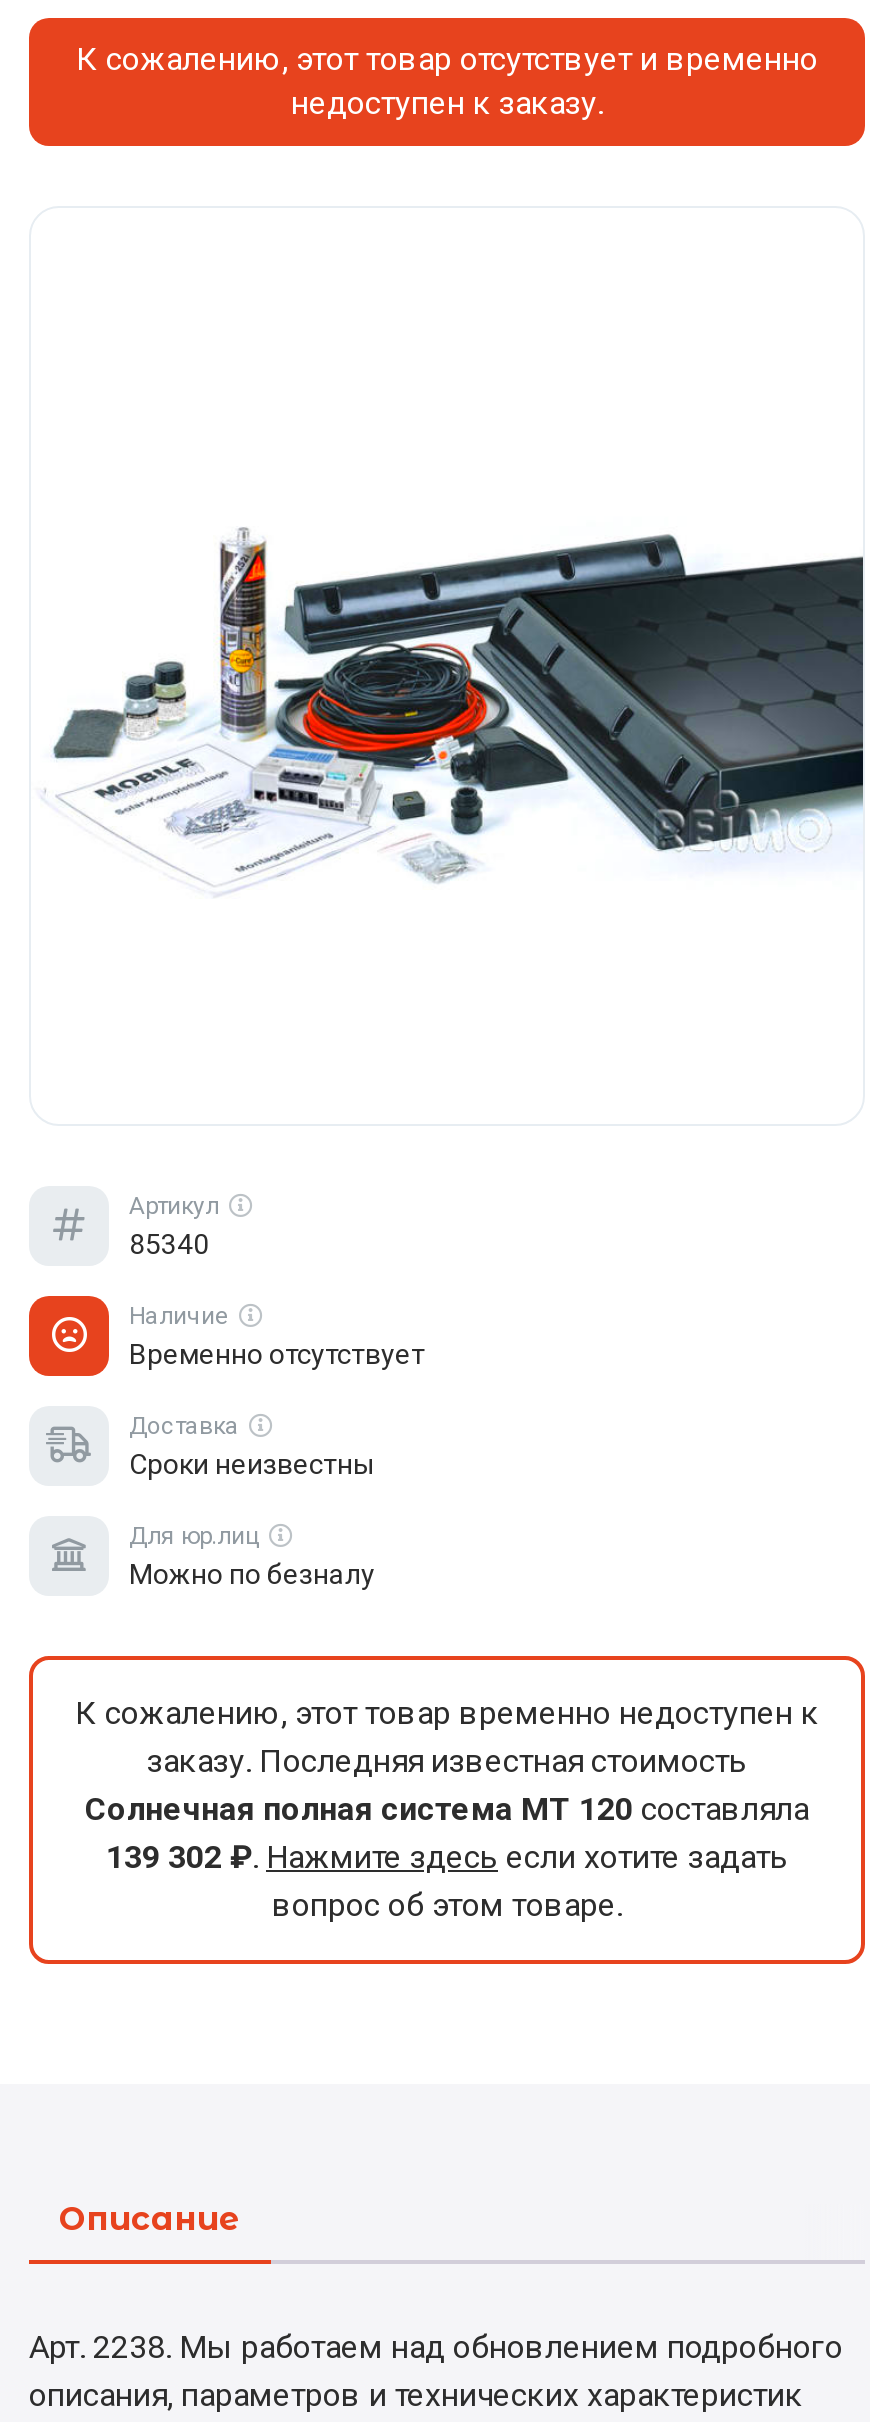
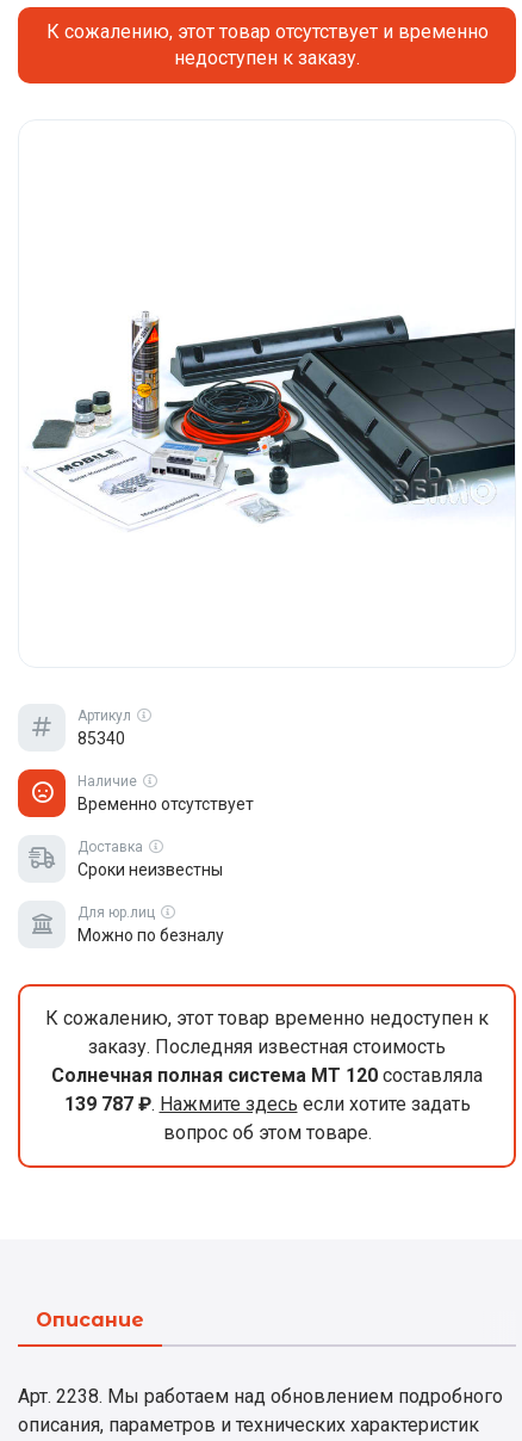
- 139 302 ₽. Нажмите здесь если хотите задать
+ 139 787 ₽. Нажмите здесь если хотите задать
